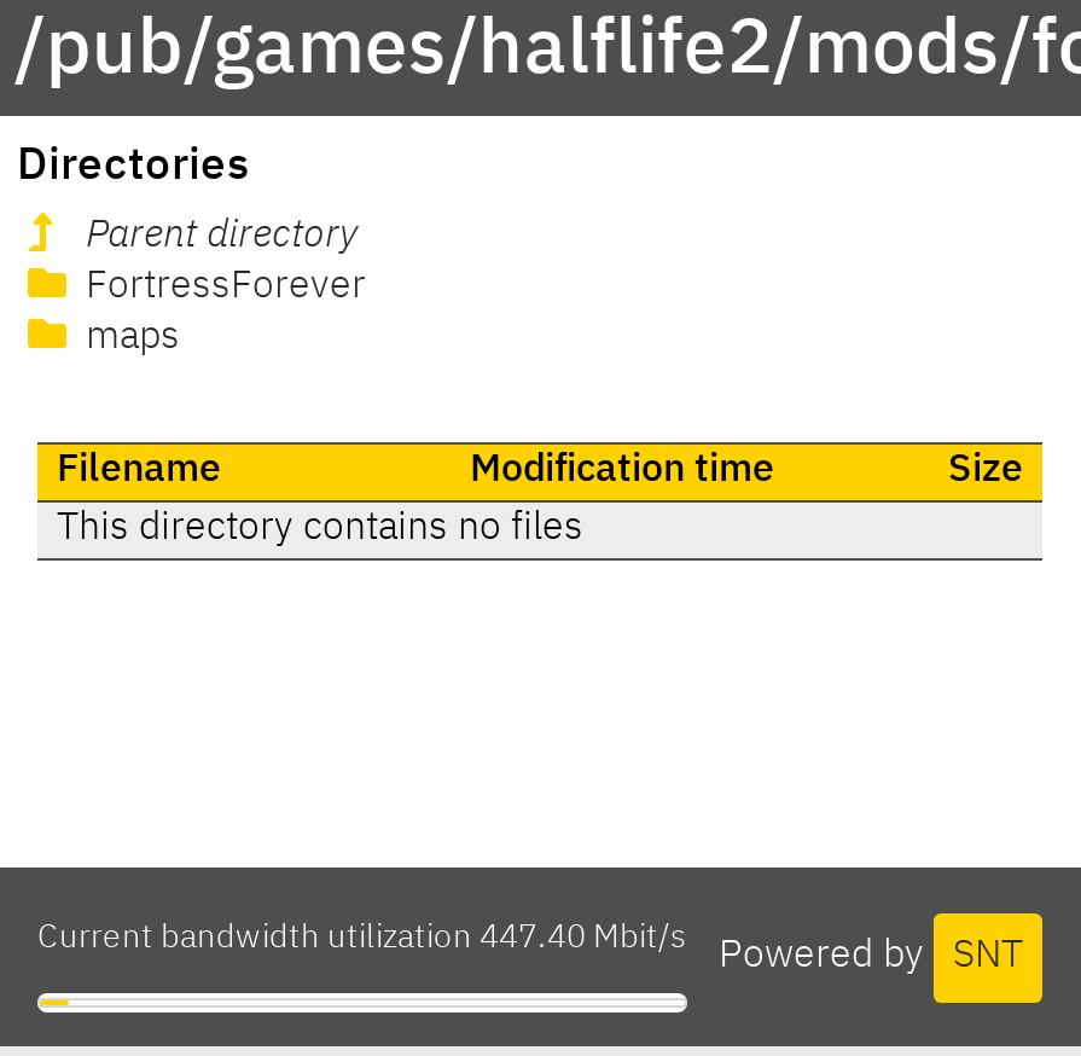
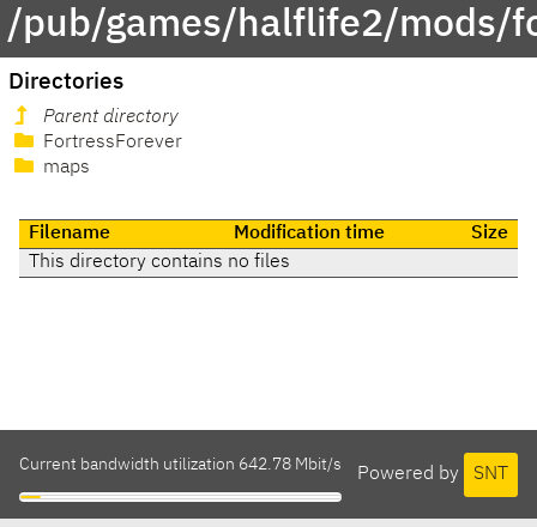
- Current bandwidth utilization 447.40 Mbit/s
+ Current bandwidth utilization 642.78 Mbit/s
